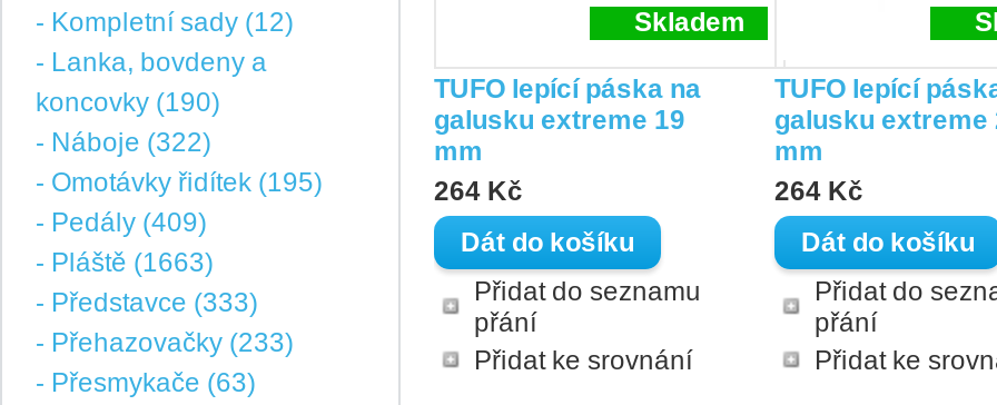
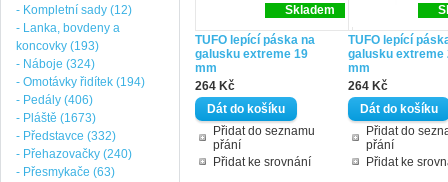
- koncovky (190)
+ koncovky (193)

- - Náboje (322)
+ - Náboje (324)

- - Omotávky řidítek (195)
+ - Omotávky řidítek (194)

- - Pedály (409)
+ - Pedály (406)

- - Pláště (1663)
+ - Pláště (1673)

- - Představce (333)
+ - Představce (332)

- - Přehazovačky (233)
+ - Přehazovačky (240)
